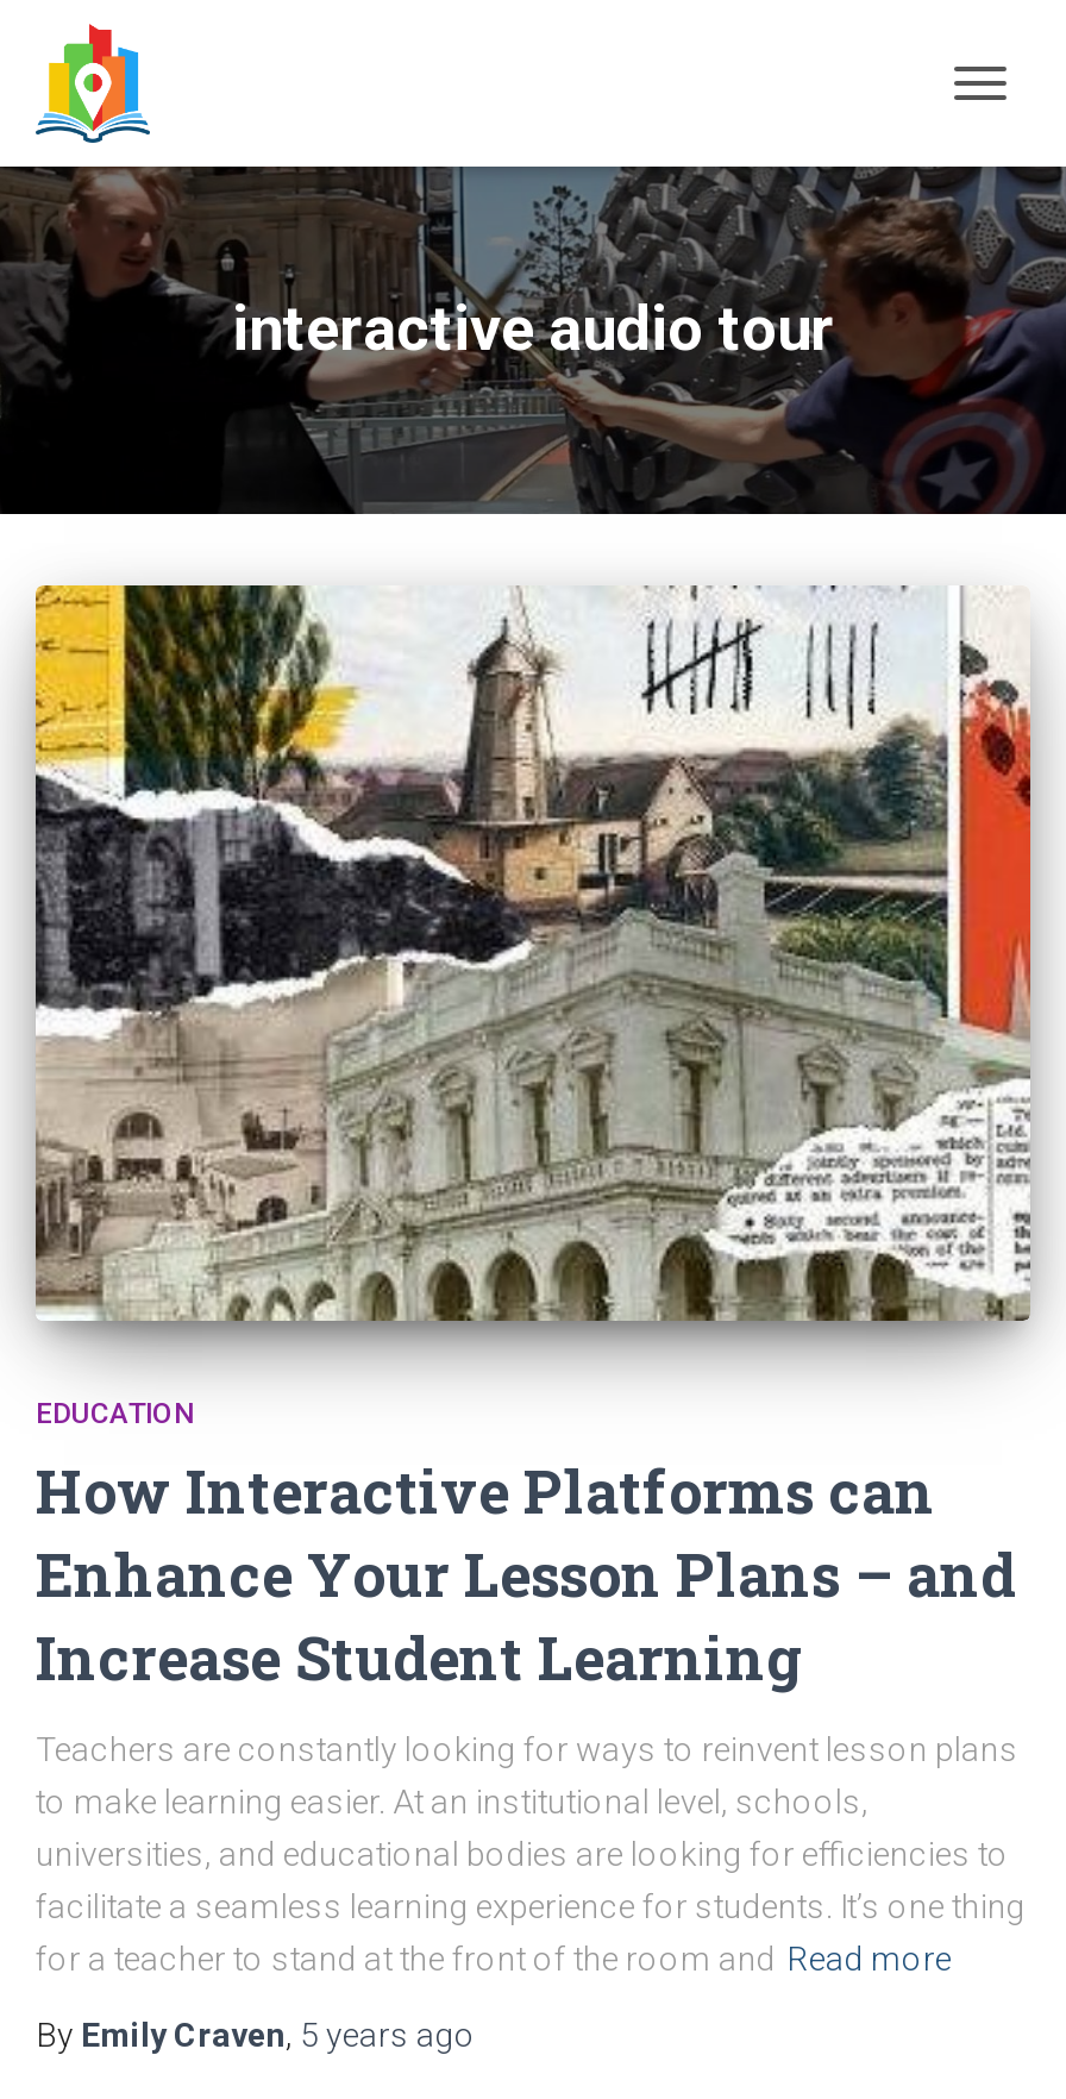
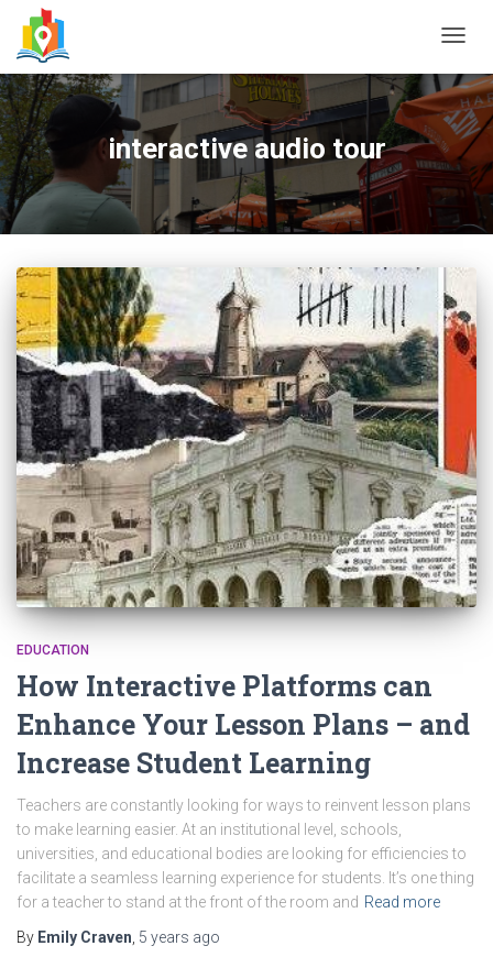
- [image]
+ [image]
